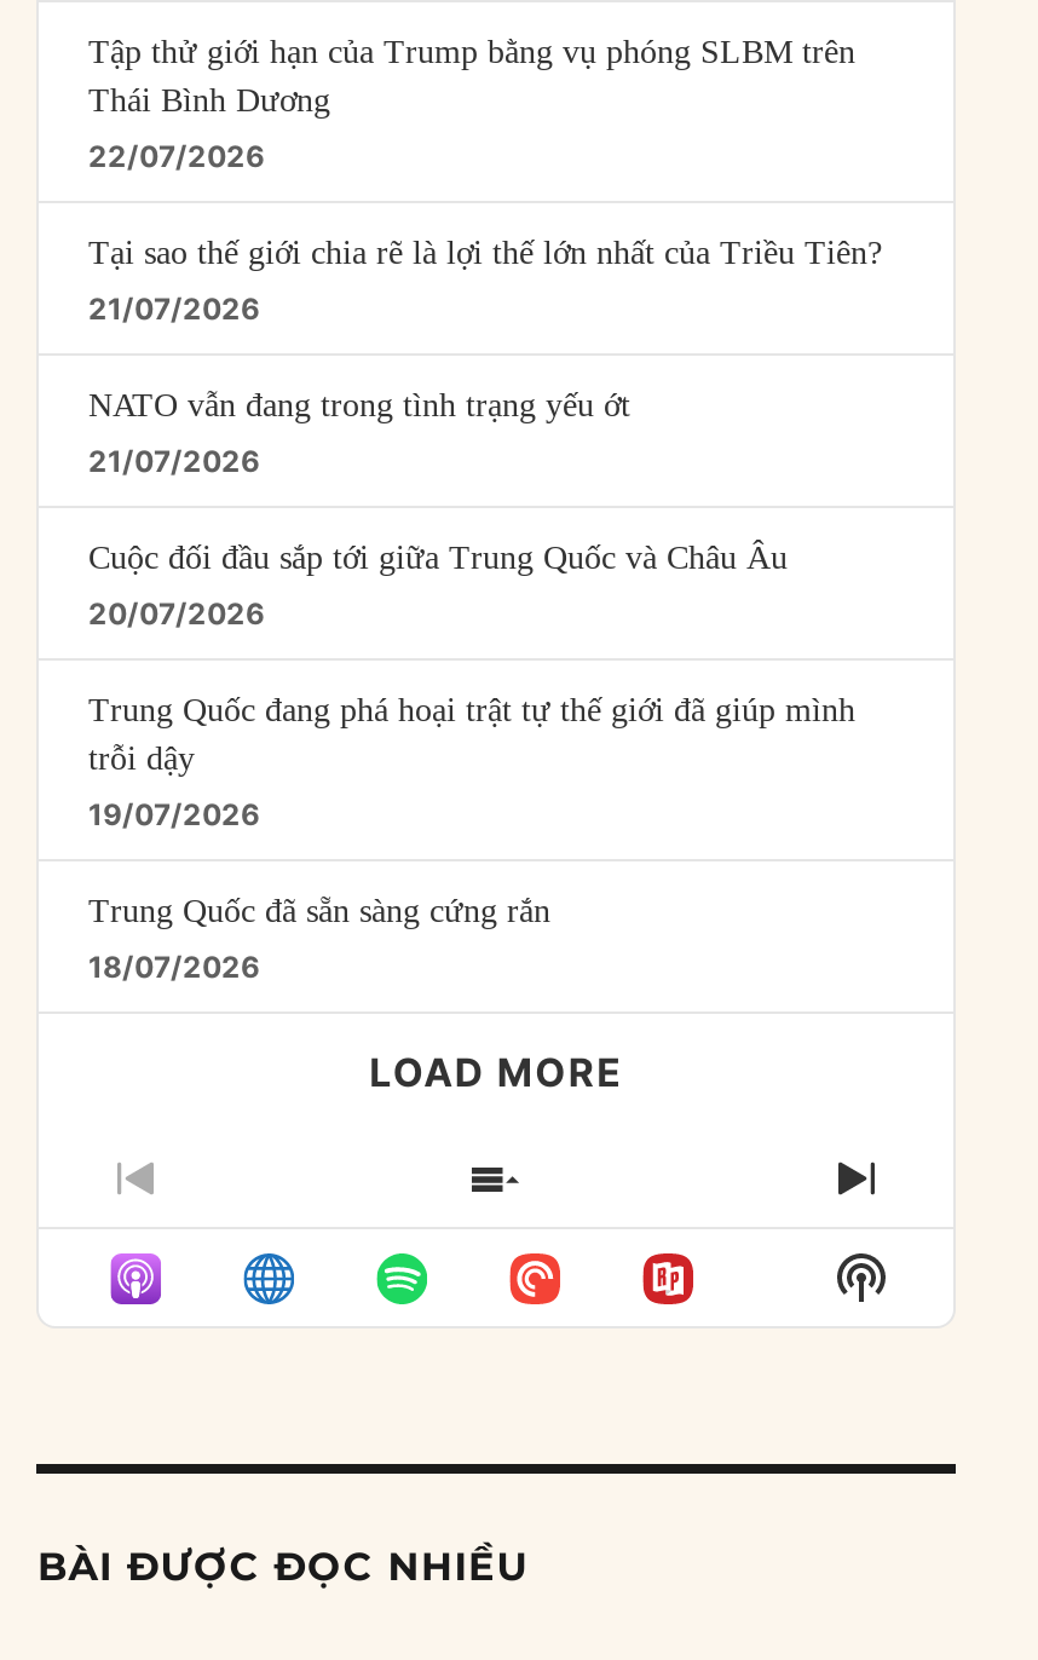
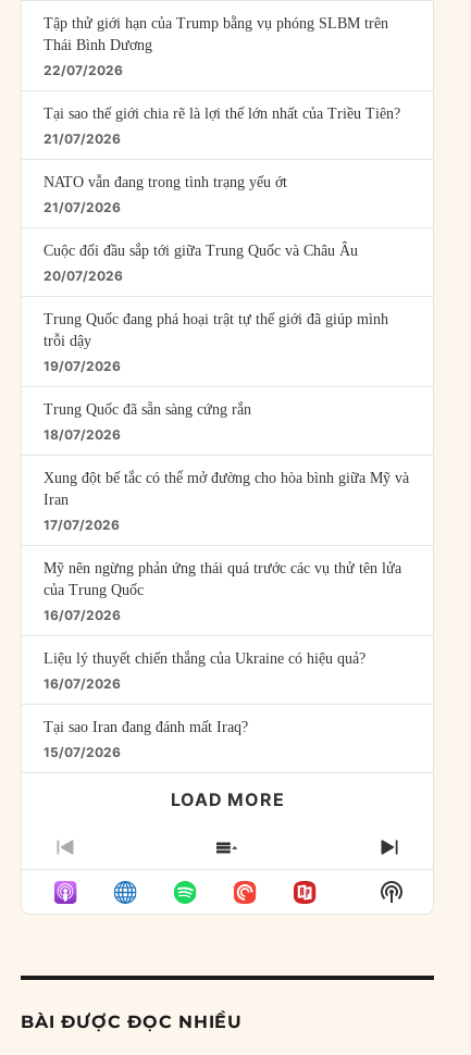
+ Xung đột bế tắc có thể mở đường cho hòa bình giữa Mỹ và
+ Iran
+ 17/07/2026
+ Mỹ nên ngừng phản ứng thái quá trước các vụ thử tên lửa
+ của Trung Quốc
+ 16/07/2026
+ Liệu lý thuyết chiến thắng của Ukraine có hiệu quả?
+ 16/07/2026
+ Tại sao Iran đang đánh mất Iraq?
+ 15/07/2026
